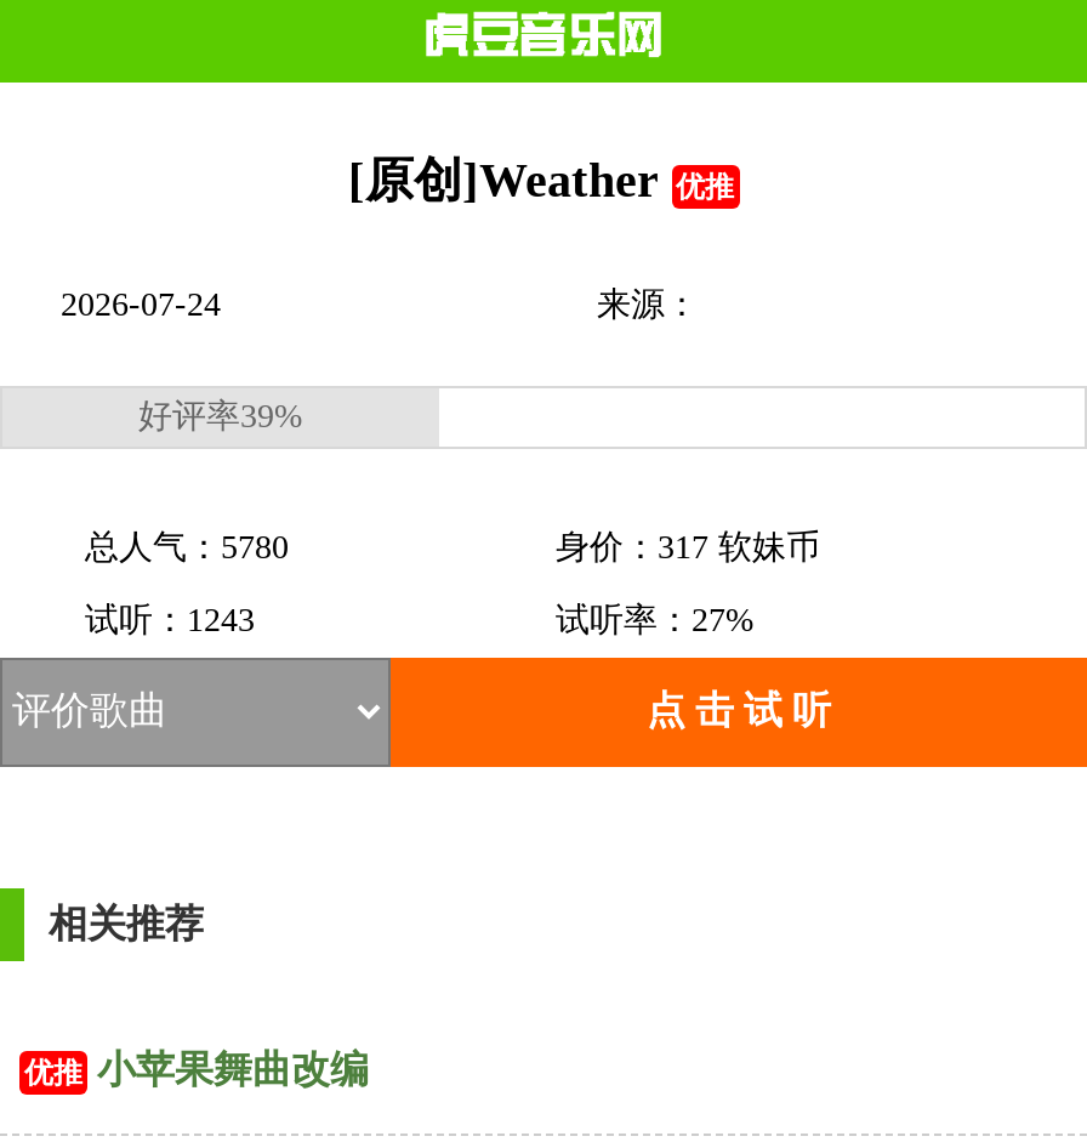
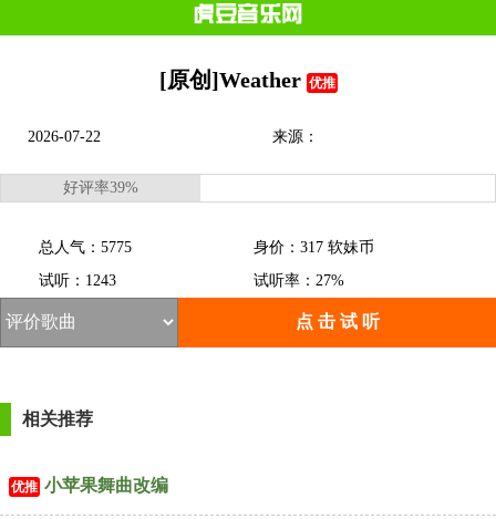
- 2026-07-24
+ 2026-07-22

- 总人气：5780
+ 总人气：5775
